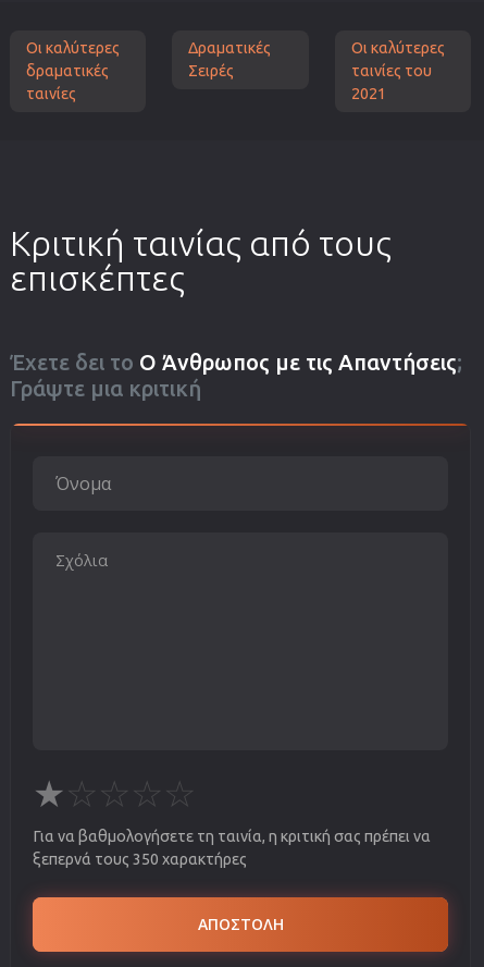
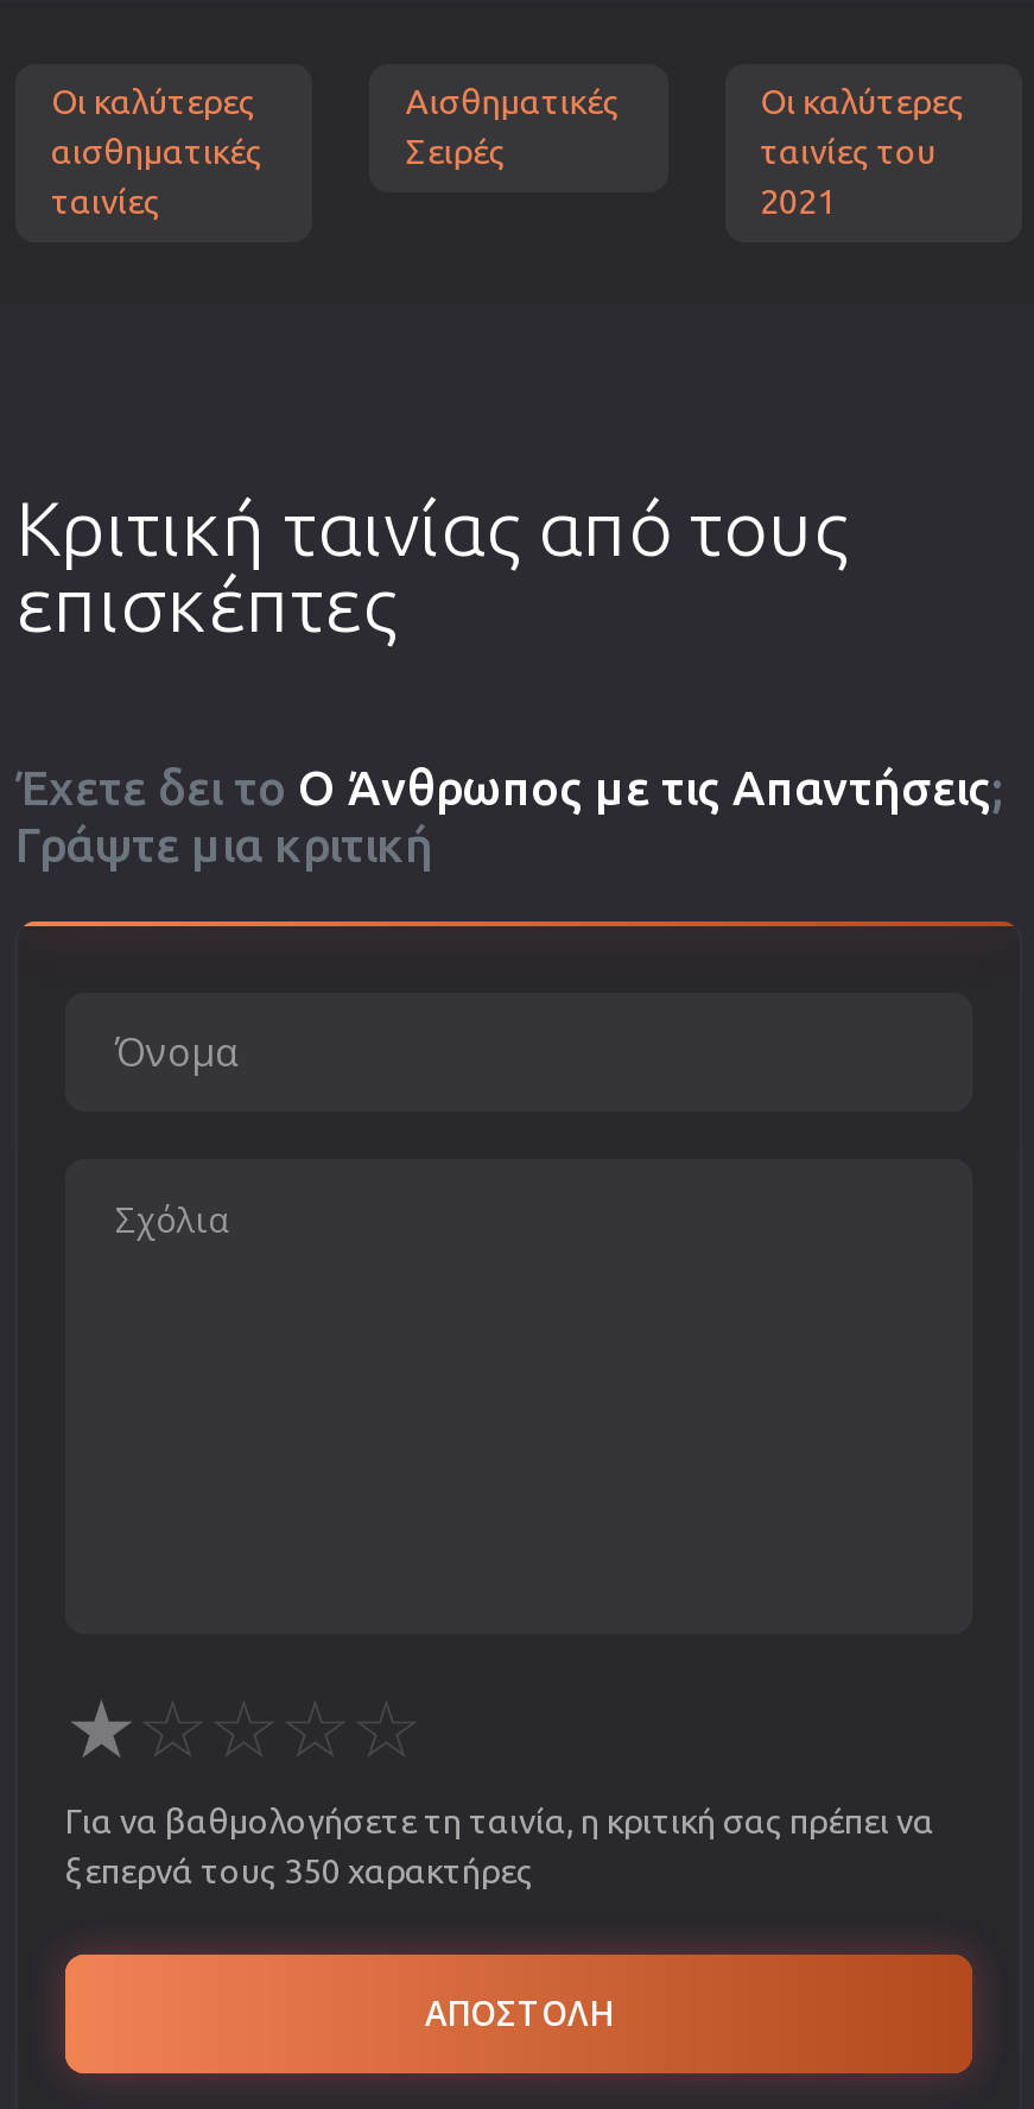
- Δραματικές
+ Αισθηματικές

- δραματικές
+ αισθηματικές
